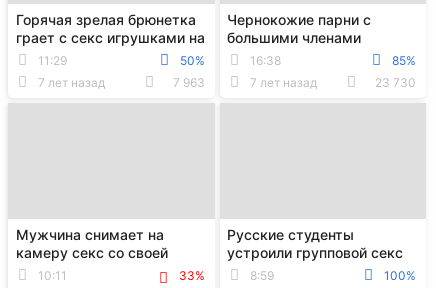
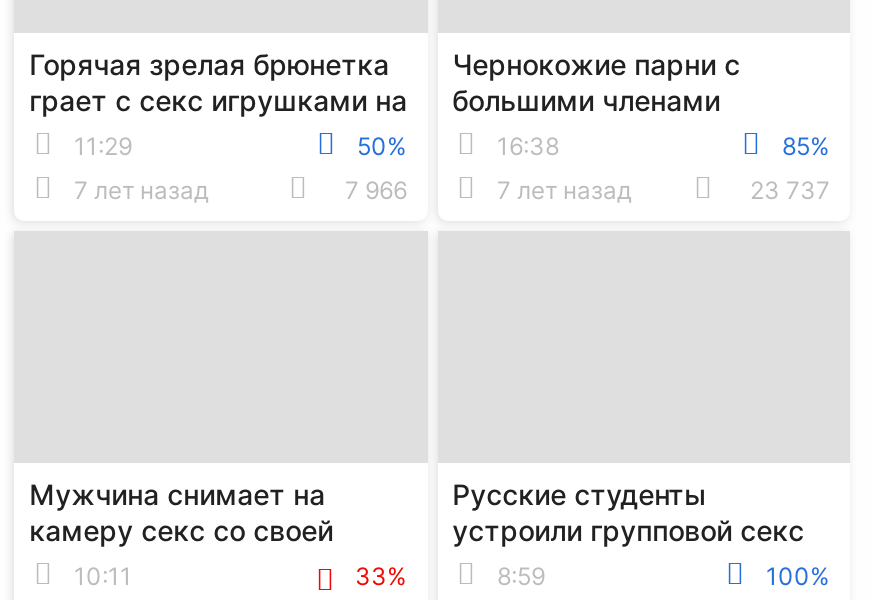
- 7 963
+ 7 966

- 23 730
+ 23 737
